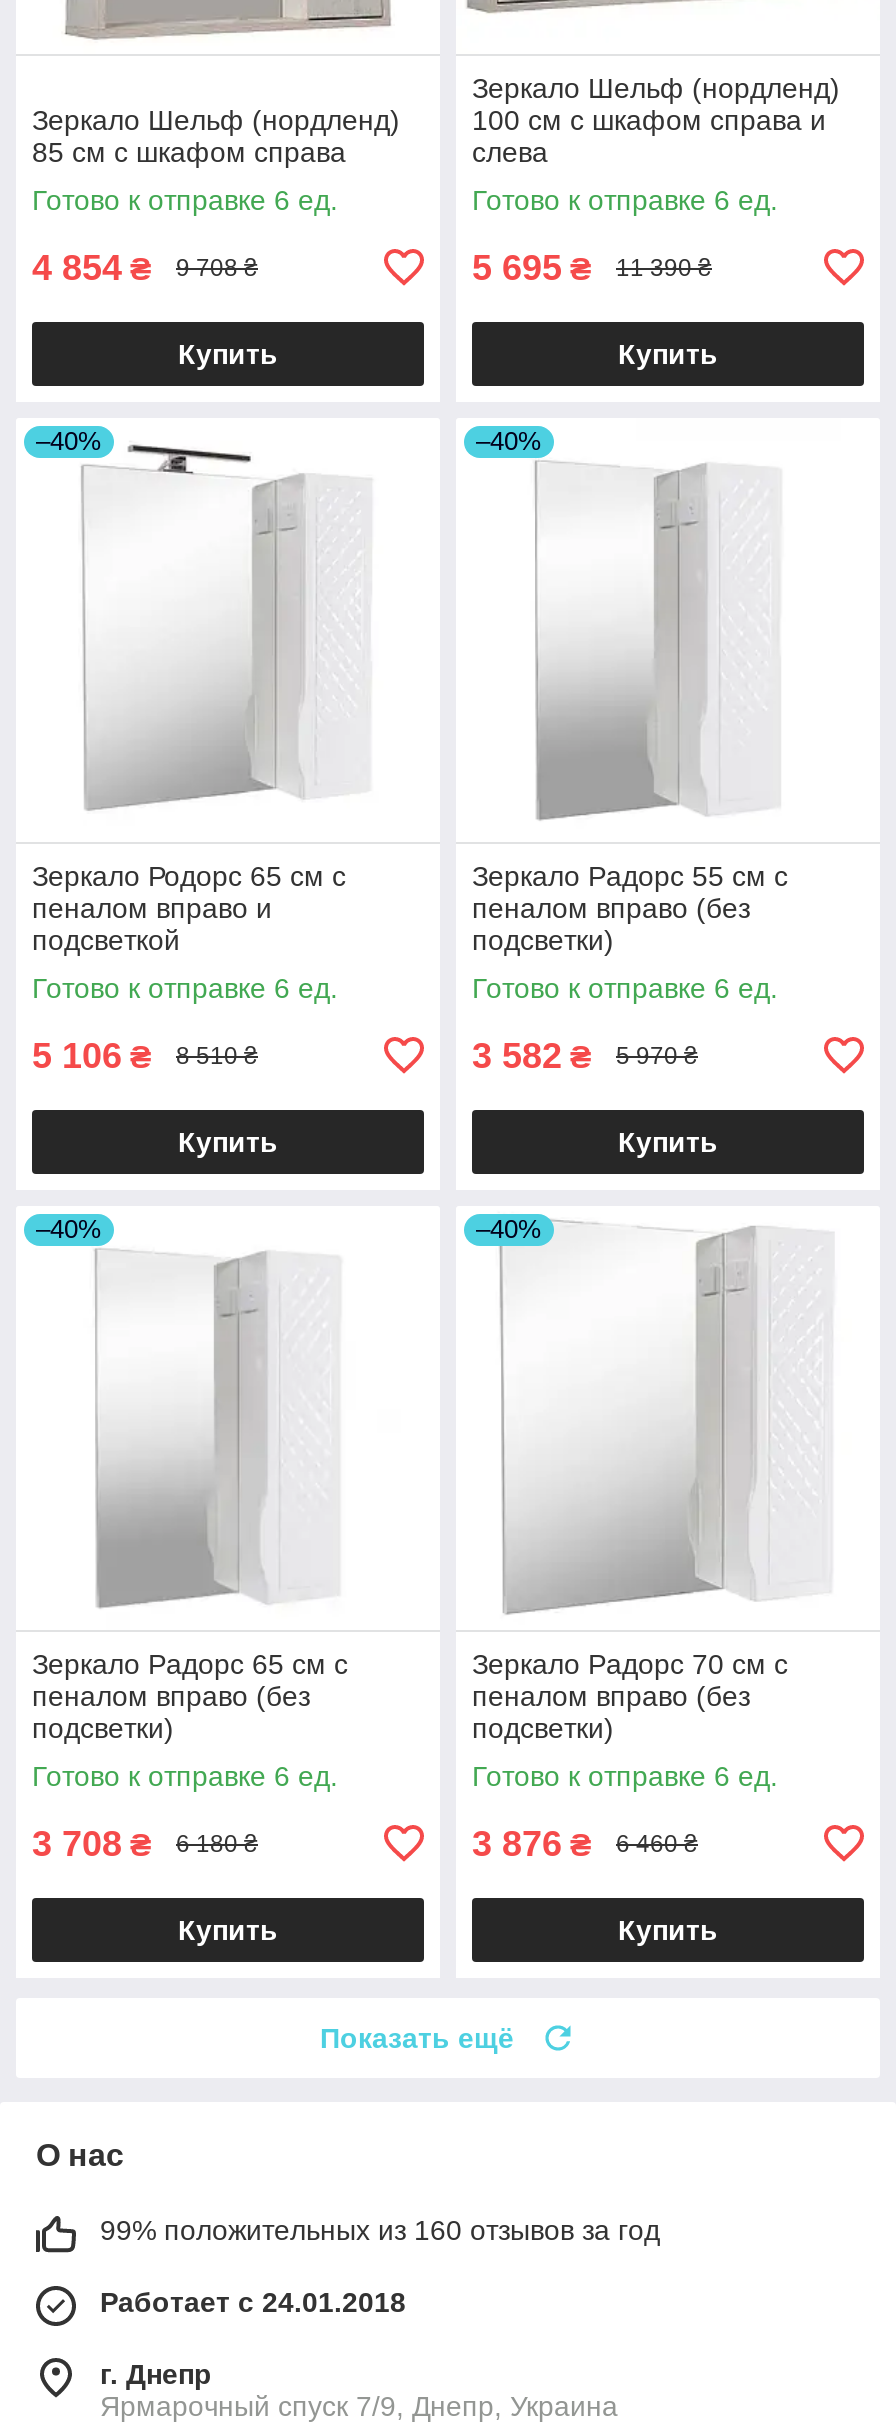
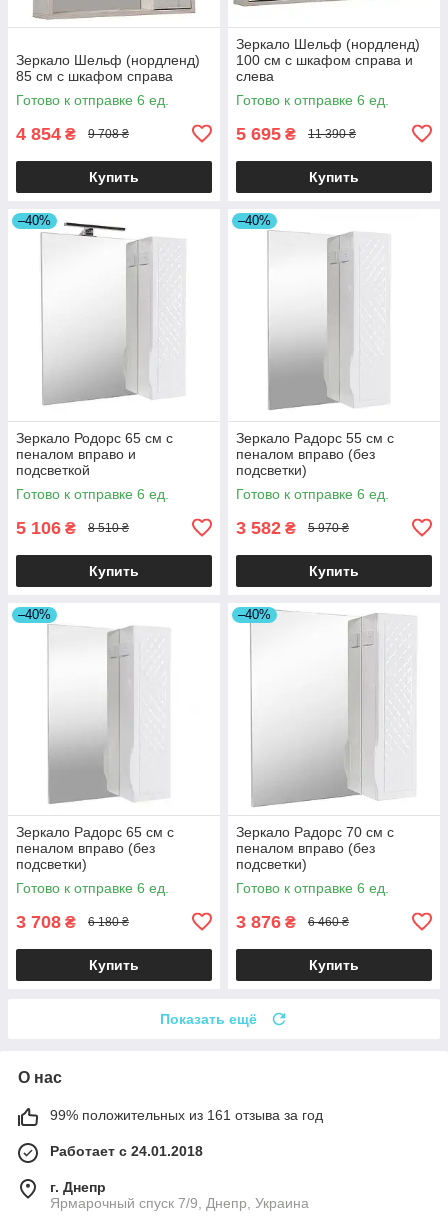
- 99% положительных из 160 отзывов за год
+ 99% положительных из 161 отзыва за год
